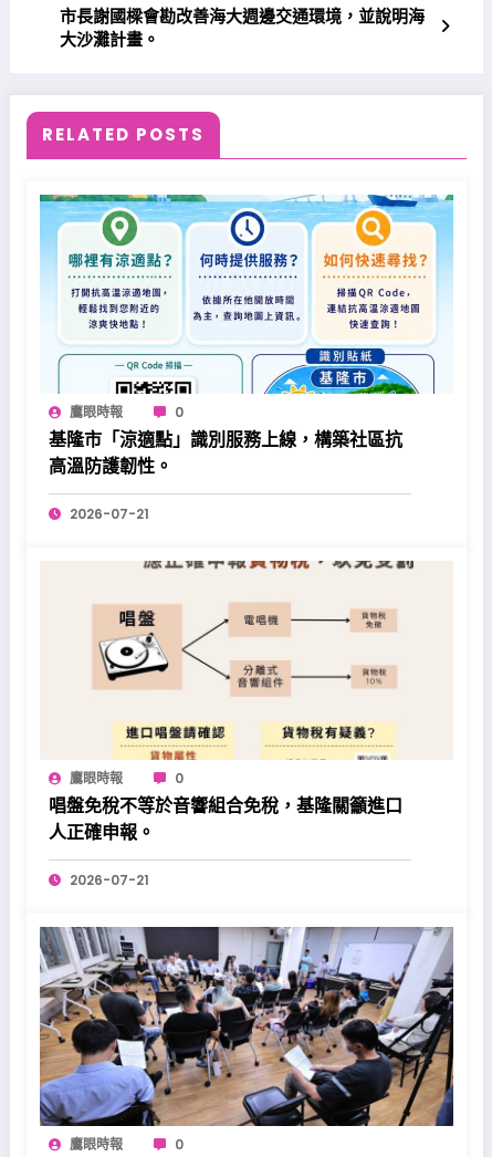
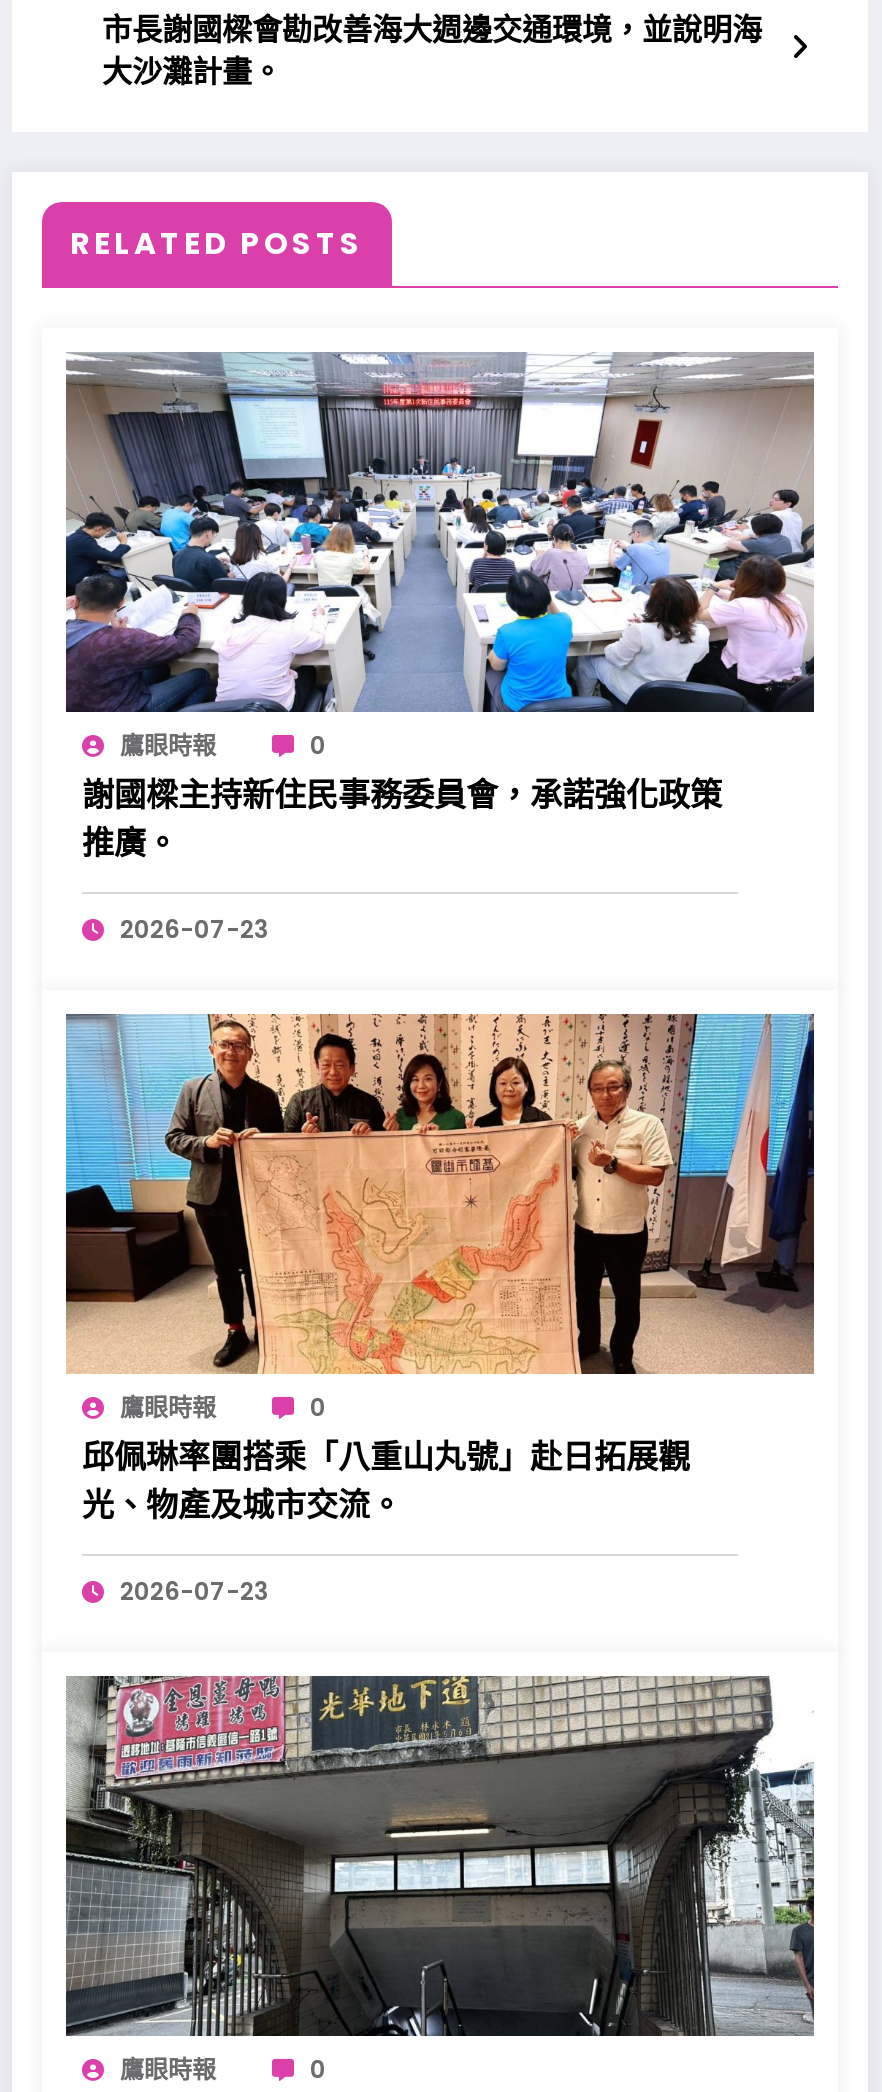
- [image]
- 基隆市「涼適點」識別服務上線，構築社區抗
- 高溫防護韌性。
+ [image]
+ 謝國樑主持新住民事務委員會，承諾強化政策
+ 推廣。

- 2026-07-21
+ 2026-07-23

- [image]
- 唱盤免稅不等於音響組合免稅，基隆關籲進口
- 人正確申報。
+ [image]
+ 邱佩琳率團搭乘「八重山丸號」赴日拓展觀
+ 光、物產及城市交流。

- 2026-07-21
+ 2026-07-23

- [image]
+ [image]
